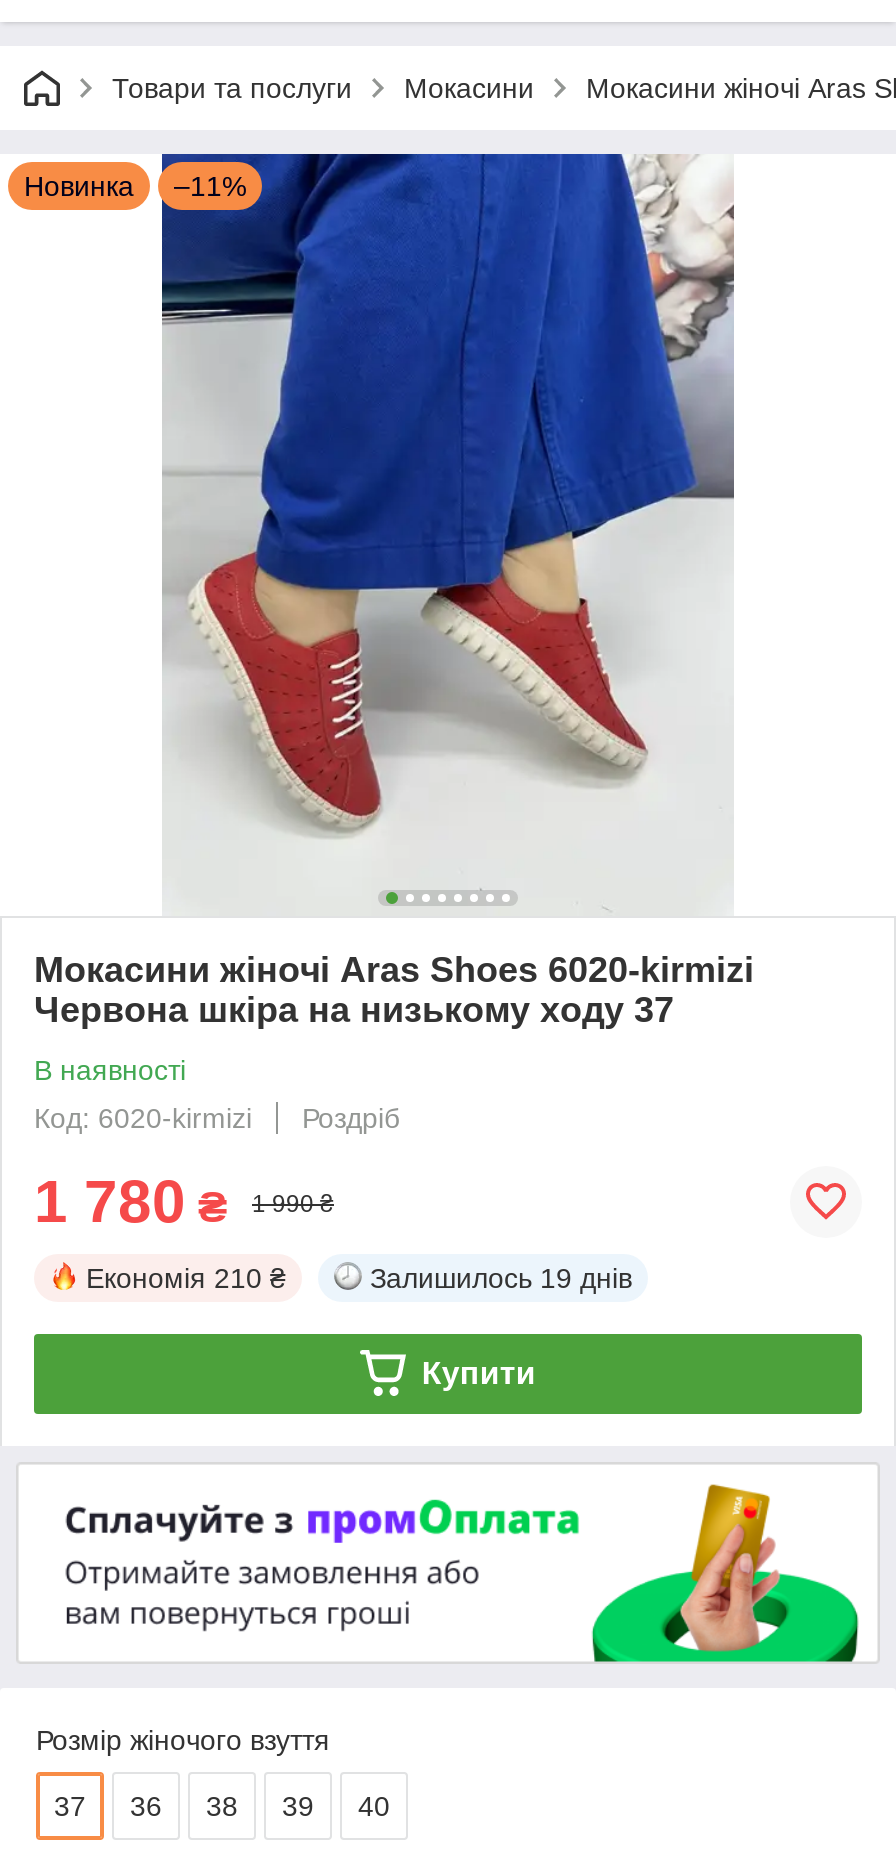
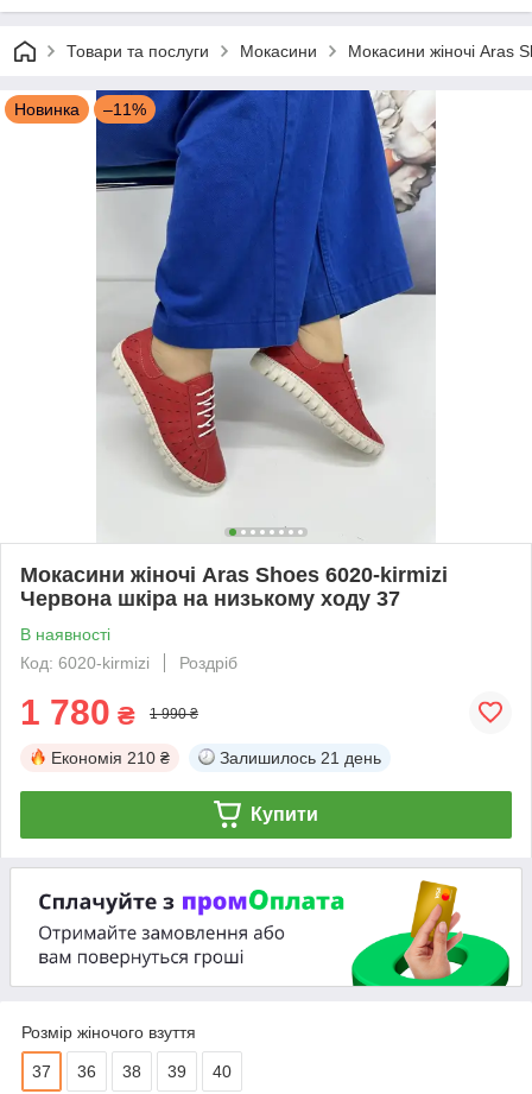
- Залишилось 19 днів
+ Залишилось 21 день
